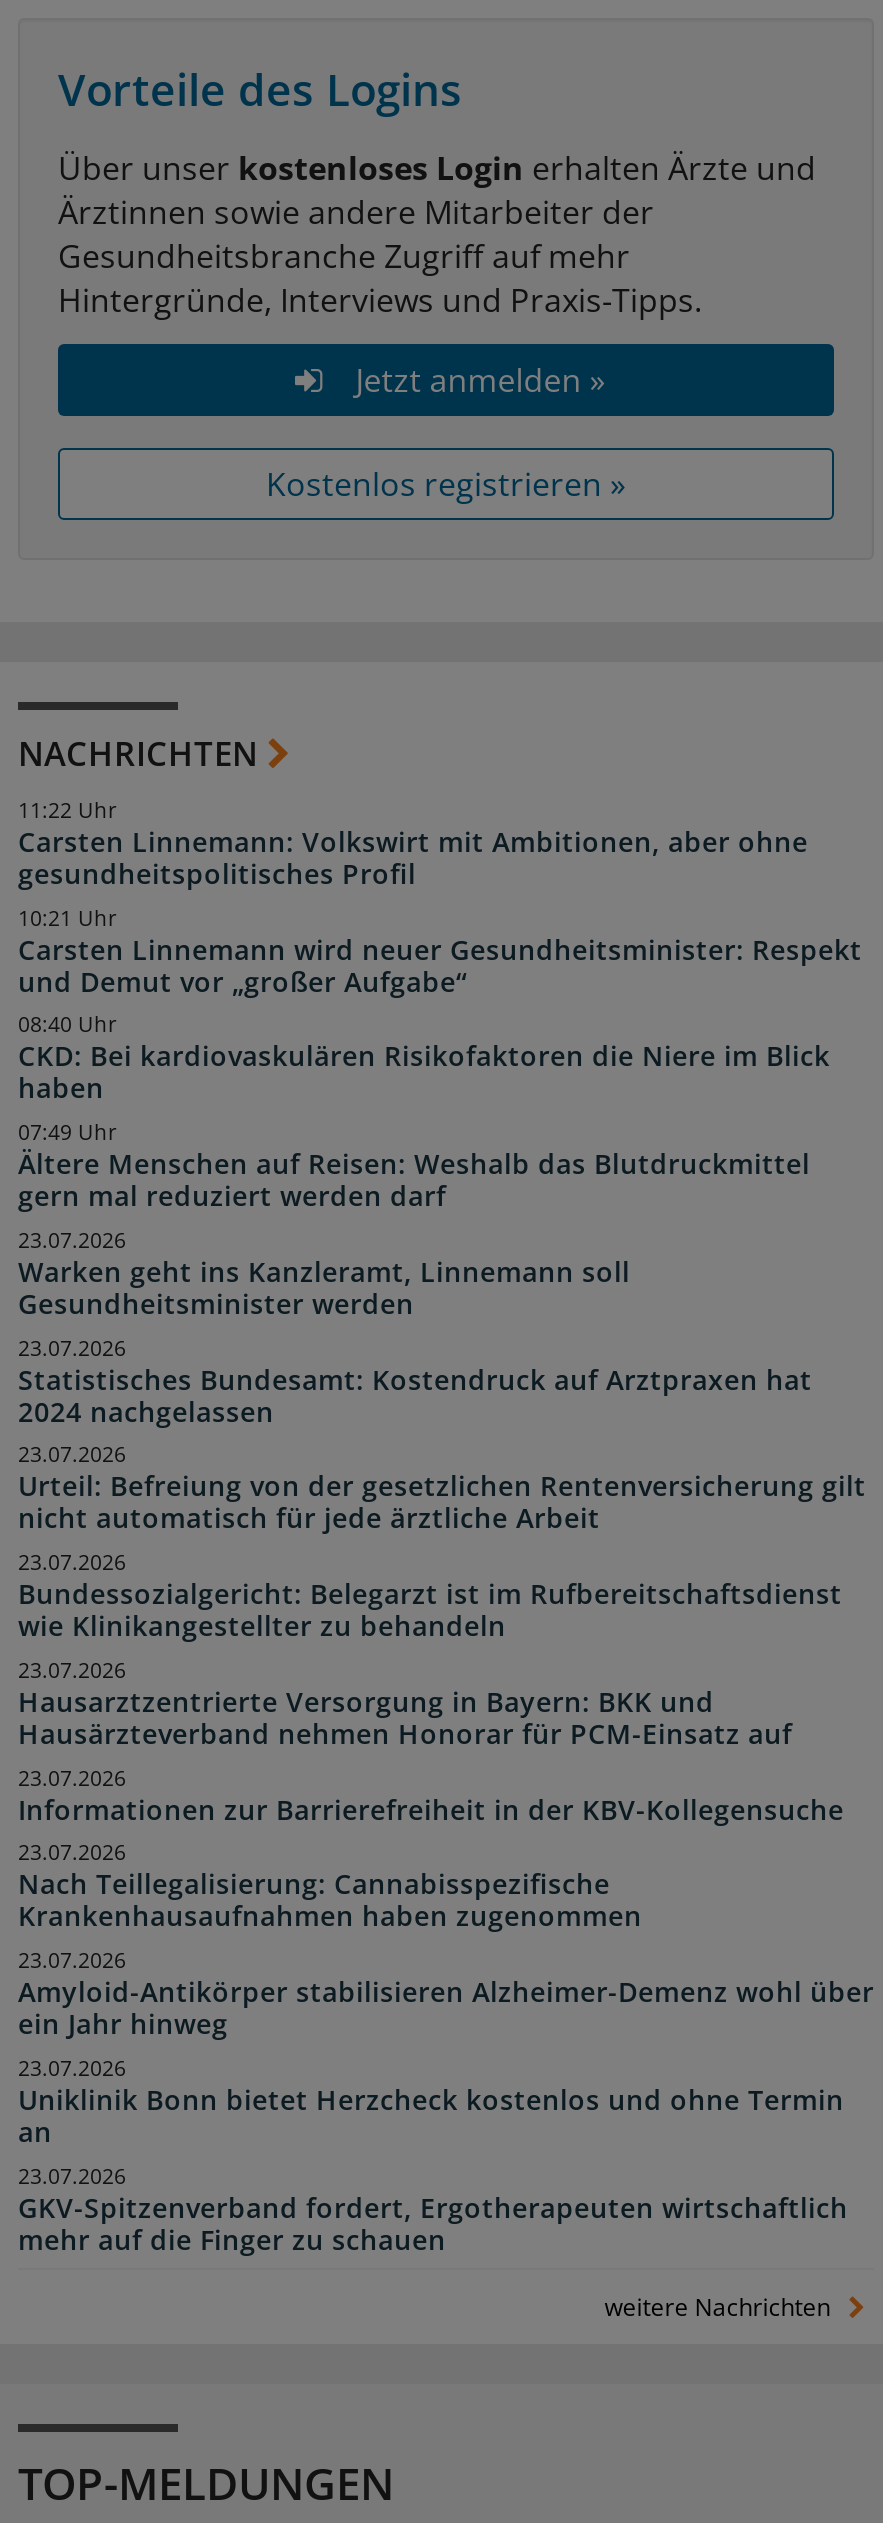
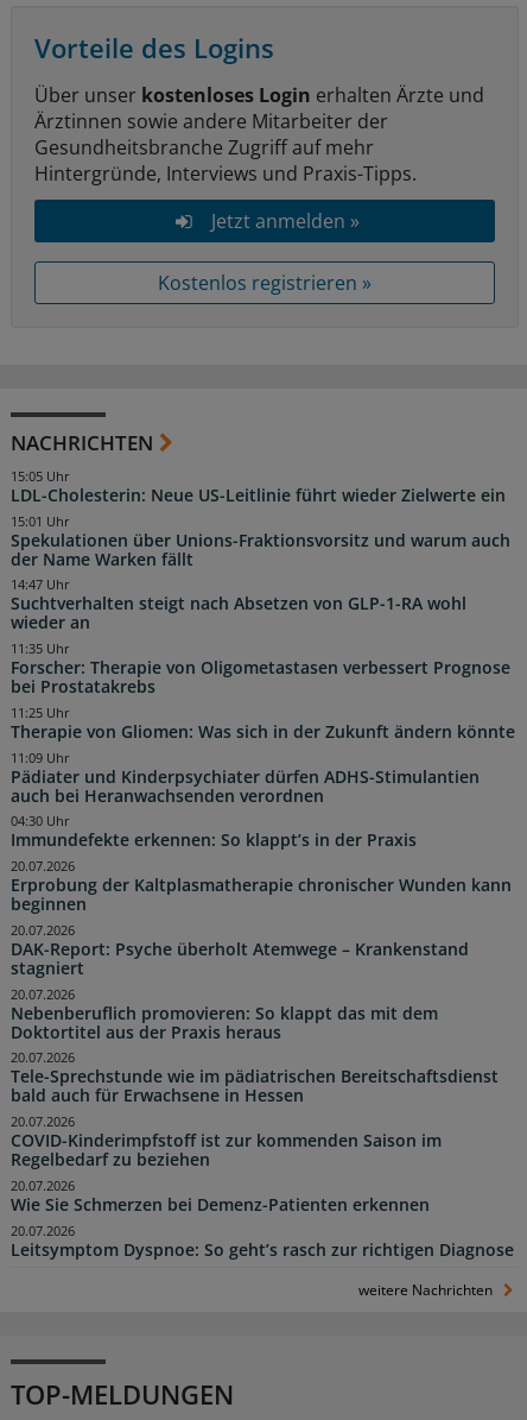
- 11:22 Uhr
+ 15:05 Uhr

- Carsten Linnemann: Volkswirt mit Ambitionen, aber ohne
- gesundheitspolitisches Profil
+ LDL-Cholesterin: Neue US-Leitlinie führt wieder Zielwerte ein

- 10:21 Uhr
+ 15:01 Uhr

- Carsten Linnemann wird neuer Gesundheitsminister: Respekt
- und Demut vor „großer Aufgabe“
+ Spekulationen über Unions-Fraktionsvorsitz und warum auch
+ der Name Warken fällt

- 08:40 Uhr
+ 14:47 Uhr

- CKD: Bei kardiovaskulären Risikofaktoren die Niere im Blick
- haben
+ Suchtverhalten steigt nach Absetzen von GLP-1-RA wohl
+ wieder an

- 07:49 Uhr
+ 11:35 Uhr

- Ältere Menschen auf Reisen: Weshalb das Blutdruckmittel
- gern mal reduziert werden darf
+ Forscher: Therapie von Oligometastasen verbessert Prognose
+ bei Prostatakrebs

- 23.07.2026
+ 11:25 Uhr

- Warken geht ins Kanzleramt, Linnemann soll
- Gesundheitsminister werden
+ Therapie von Gliomen: Was sich in der Zukunft ändern könnte

- 23.07.2026
+ 11:09 Uhr

- Statistisches Bundesamt: Kostendruck auf Arztpraxen hat
- 2024 nachgelassen
+ Pädiater und Kinderpsychiater dürfen ADHS-Stimulantien
+ auch bei Heranwachsenden verordnen

- 23.07.2026
+ 04:30 Uhr

- Urteil: Befreiung von der gesetzlichen Rentenversicherung gilt
- nicht automatisch für jede ärztliche Arbeit
+ Immundefekte erkennen: So klappt’s in der Praxis

- 23.07.2026
+ 20.07.2026

- Bundessozialgericht: Belegarzt ist im Rufbereitschaftsdienst
- wie Klinikangestellter zu behandeln
+ Erprobung der Kaltplasmatherapie chronischer Wunden kann
+ beginnen

- 23.07.2026
+ 20.07.2026

- Hausarztzentrierte Versorgung in Bayern: BKK und
- Hausärzteverband nehmen Honorar für PCM-Einsatz auf
+ DAK-Report: Psyche überholt Atemwege – Krankenstand
+ stagniert

- 23.07.2026
+ 20.07.2026

- Informationen zur Barrierefreiheit in der KBV-Kollegensuche
+ Nebenberuflich promovieren: So klappt das mit dem
+ Doktortitel aus der Praxis heraus

- 23.07.2026
+ 20.07.2026

- Nach Teillegalisierung: Cannabisspezifische
- Krankenhausaufnahmen haben zugenommen
+ Tele-Sprechstunde wie im pädiatrischen Bereitschaftsdienst
+ bald auch für Erwachsene in Hessen

- 23.07.2026
+ 20.07.2026

- Amyloid-Antikörper stabilisieren Alzheimer-Demenz wohl über
- ein Jahr hinweg
+ COVID-Kinderimpfstoff ist zur kommenden Saison im
+ Regelbedarf zu beziehen

- 23.07.2026
+ 20.07.2026

- Uniklinik Bonn bietet Herzcheck kostenlos und ohne Termin
- an
+ Wie Sie Schmerzen bei Demenz-Patienten erkennen

- 23.07.2026
+ 20.07.2026

- GKV-Spitzenverband fordert, Ergotherapeuten wirtschaftlich
- mehr auf die Finger zu schauen
+ Leitsymptom Dyspnoe: So geht’s rasch zur richtigen Diagnose
